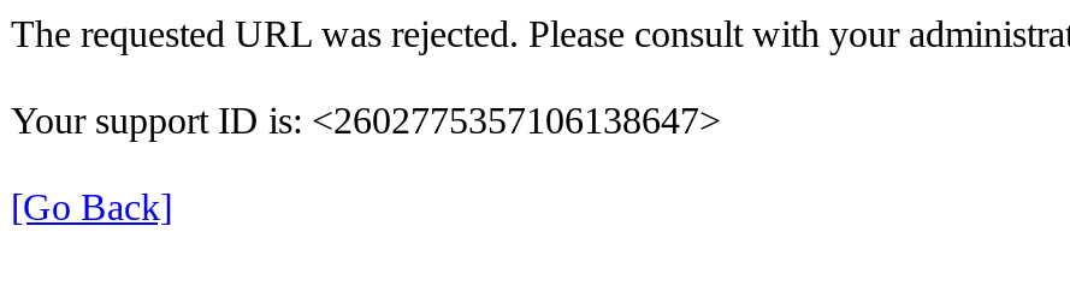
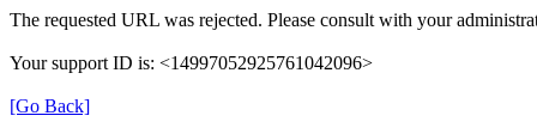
- Your support ID is: <2602775357106138647>
+ Your support ID is: <14997052925761042096>
